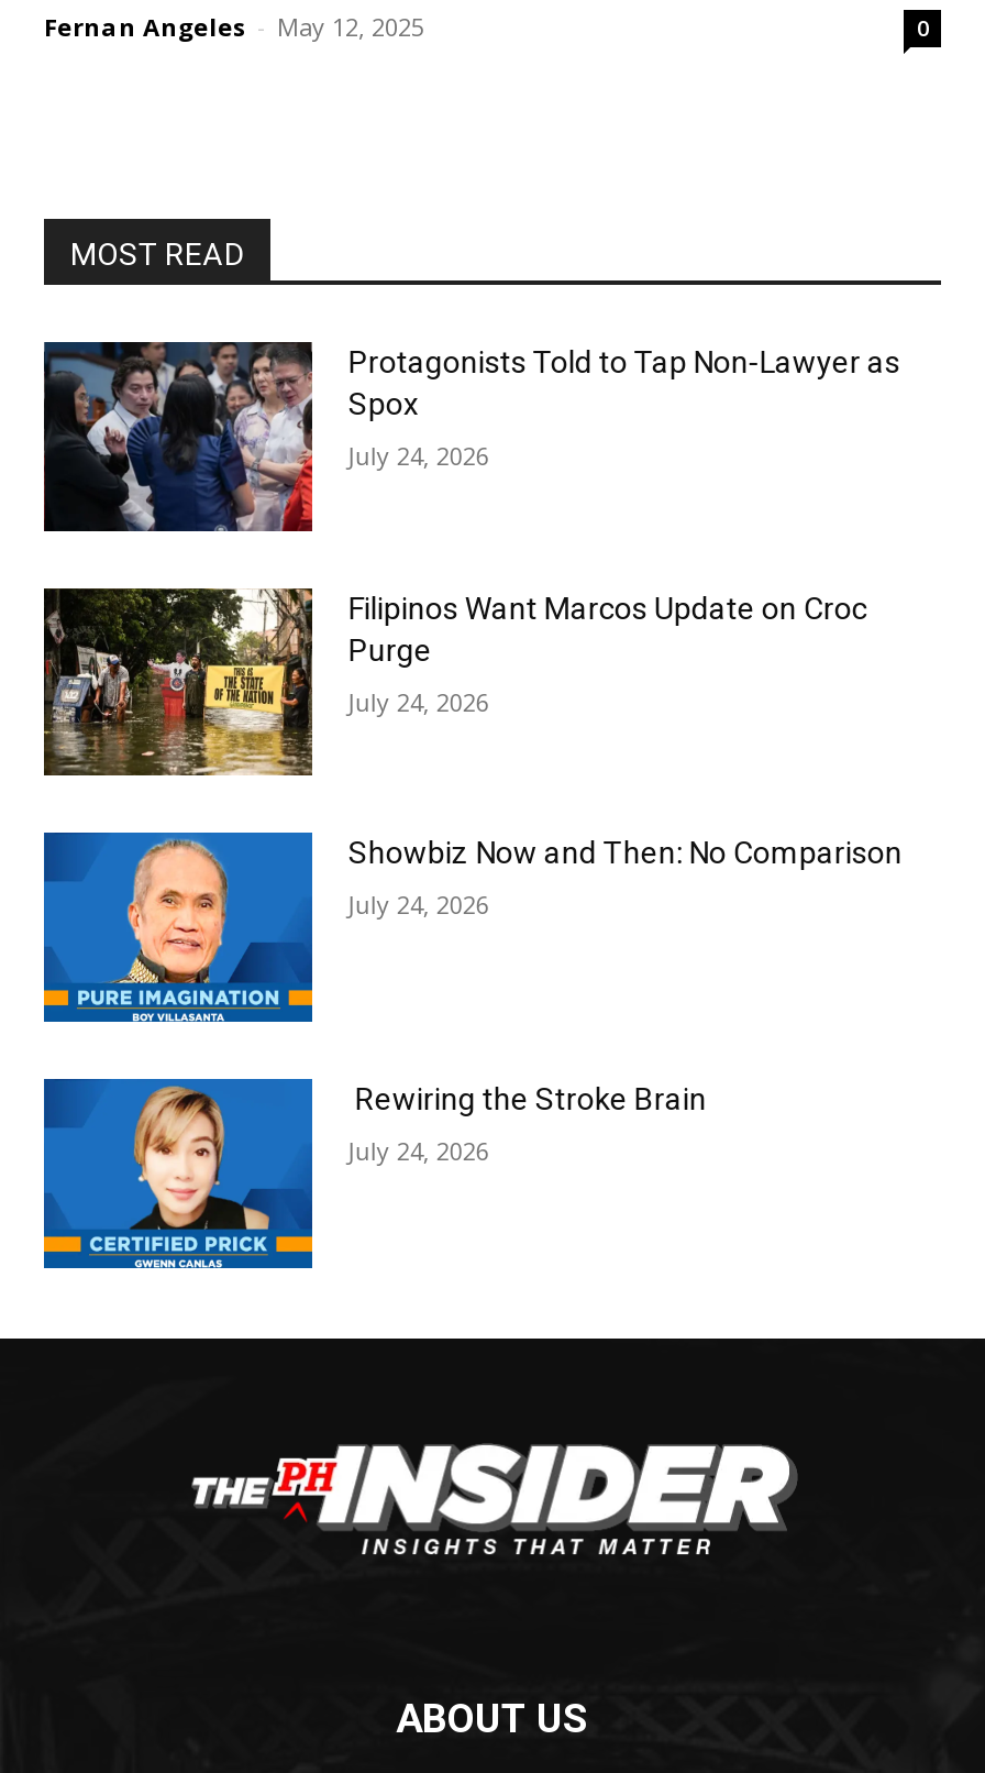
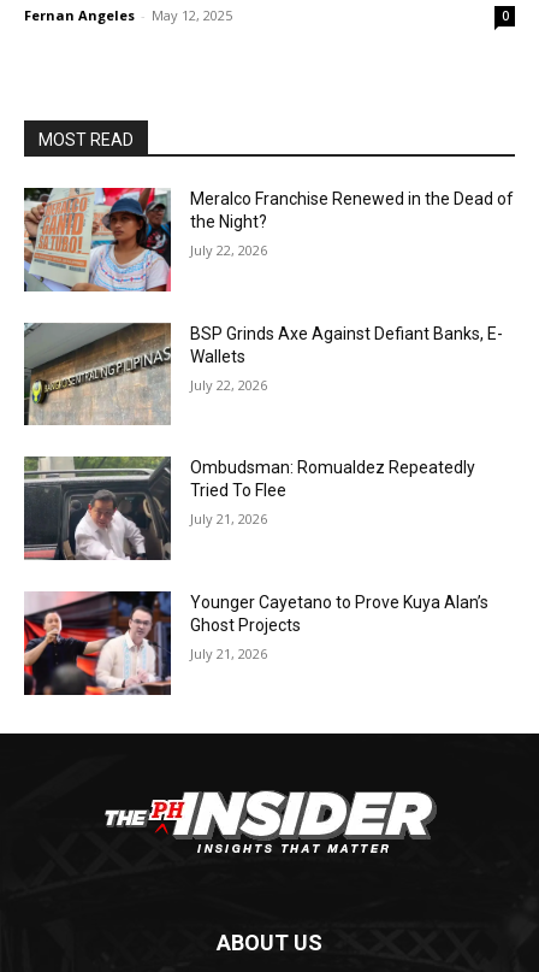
- [image]
- Protagonists Told to Tap Non-Lawyer as
- Spox
+ [image]
+ Meralco Franchise Renewed in the Dead of
+ the Night?

- July 24, 2026
+ July 22, 2026

- [image]
- Filipinos Want Marcos Update on Croc
- Purge
+ [image]
+ BSP Grinds Axe Against Defiant Banks, E-
+ Wallets

- July 24, 2026
+ July 22, 2026

- [image]
- Showbiz Now and Then: No Comparison
+ [image]
+ Ombudsman: Romualdez Repeatedly
+ Tried To Flee

- July 24, 2026
+ July 21, 2026

- [image]
- Rewiring the Stroke Brain
+ [image]
+ Younger Cayetano to Prove Kuya Alan’s
+ Ghost Projects

- July 24, 2026
+ July 21, 2026
